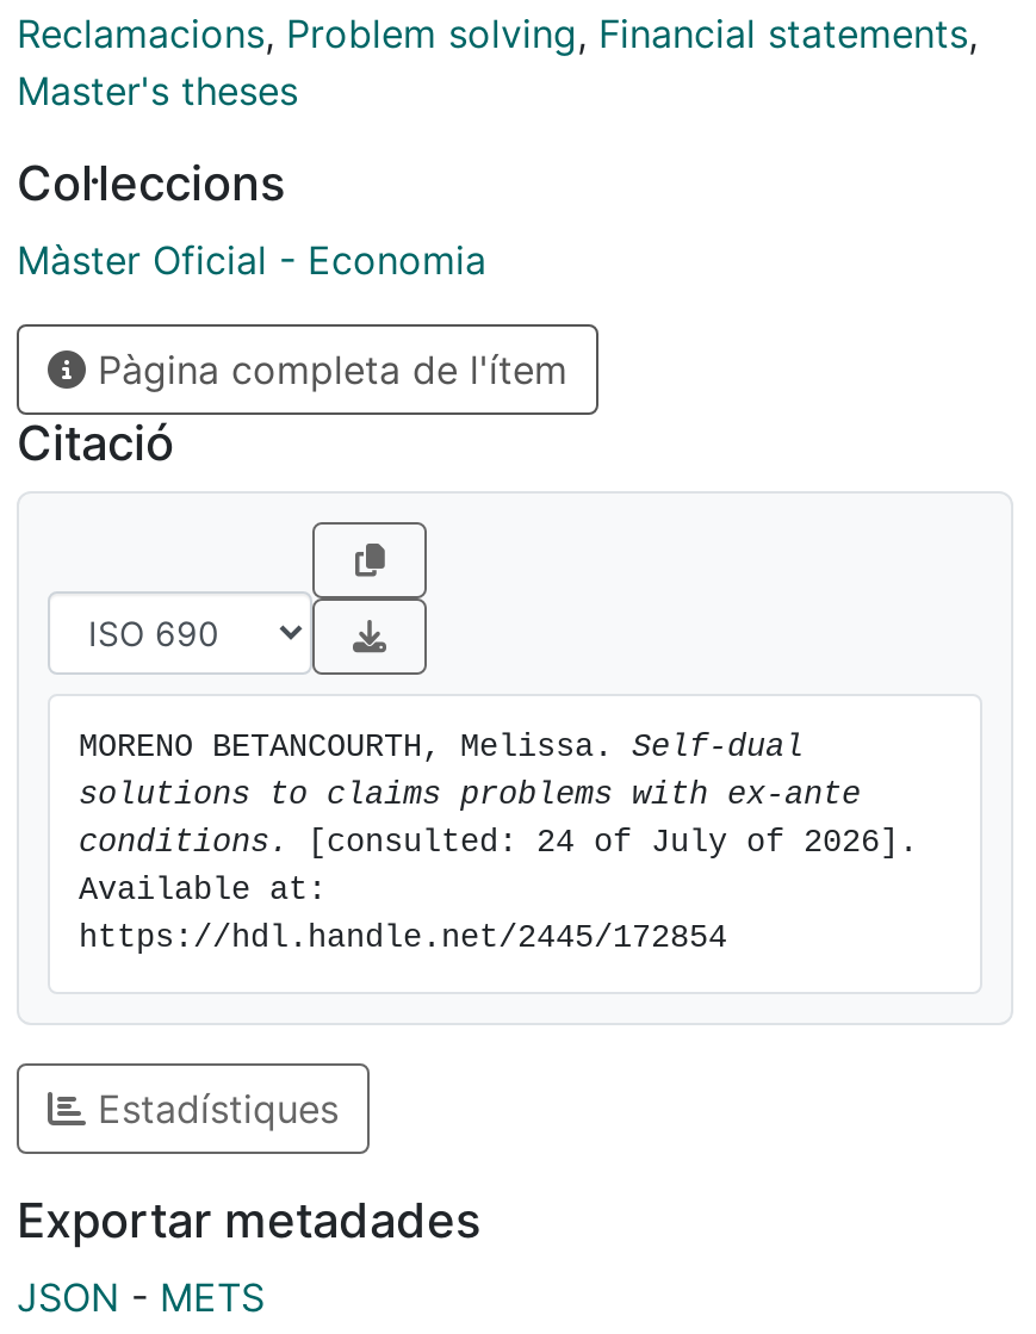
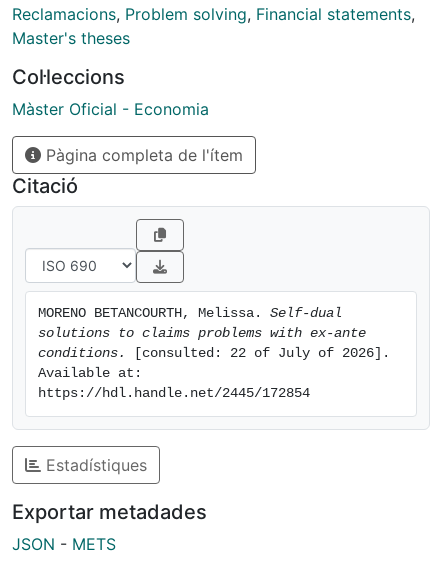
- conditions. [consulted: 24 of July of 2026].
+ conditions. [consulted: 22 of July of 2026].
